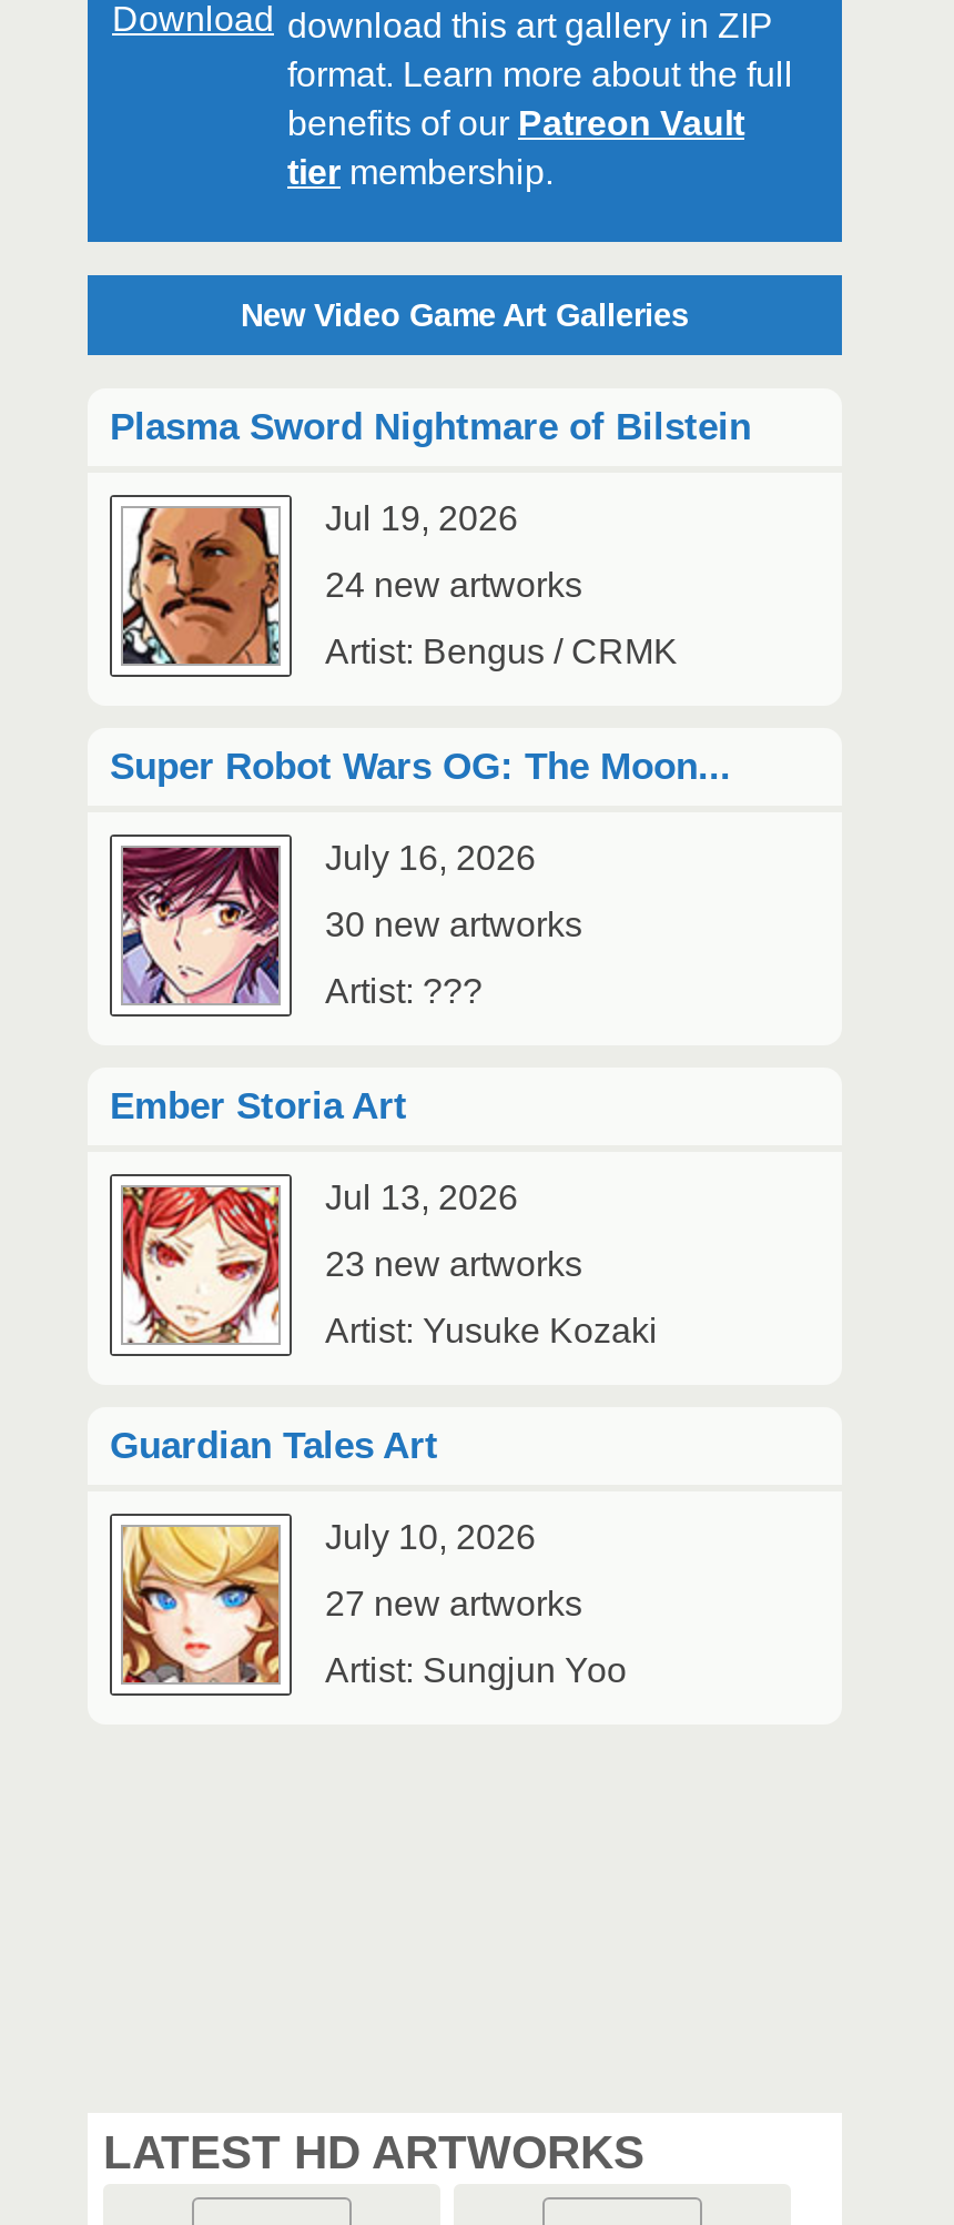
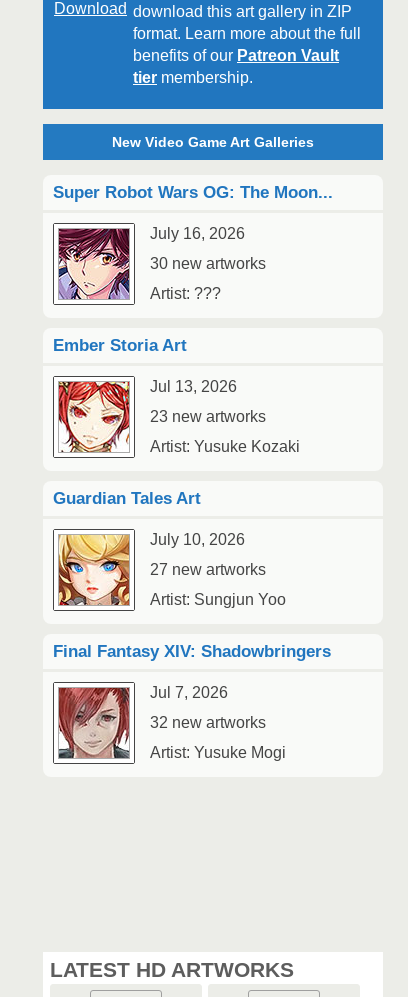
- [image]
- Plasma Sword Nightmare of Bilstein
- Jul 19, 2026
- 24 new artworks
- Artist: Bengus / CRMK

moved up: [image] | Super Robot Wars OG: The Moon... | July 16, 2026 | ... | 27 new artworks | Artist: Sungjun Yoo

+ [image]
+ Final Fantasy XIV: Shadowbringers
+ Jul 7, 2026
+ 32 new artworks
+ Artist: Yusuke Mogi
